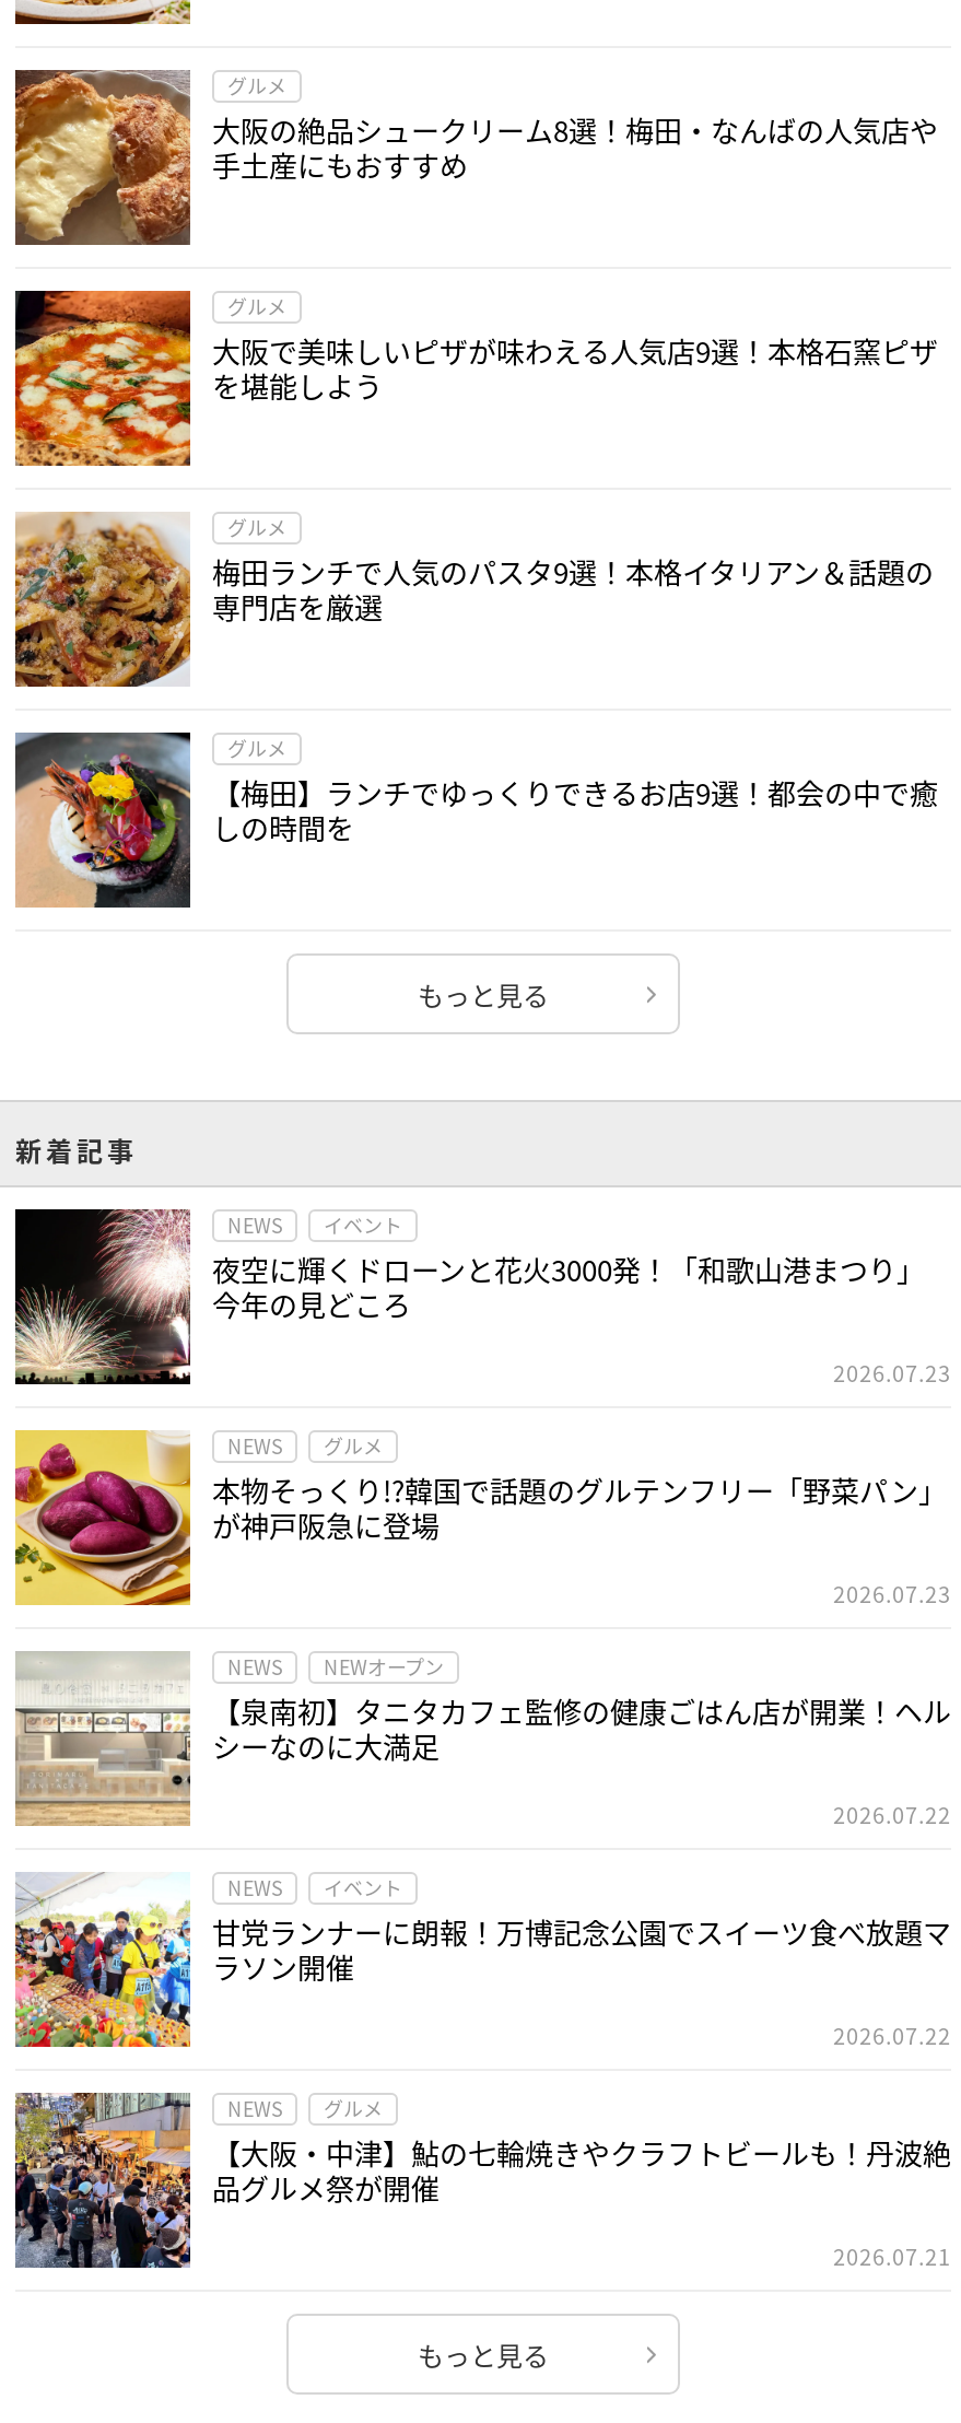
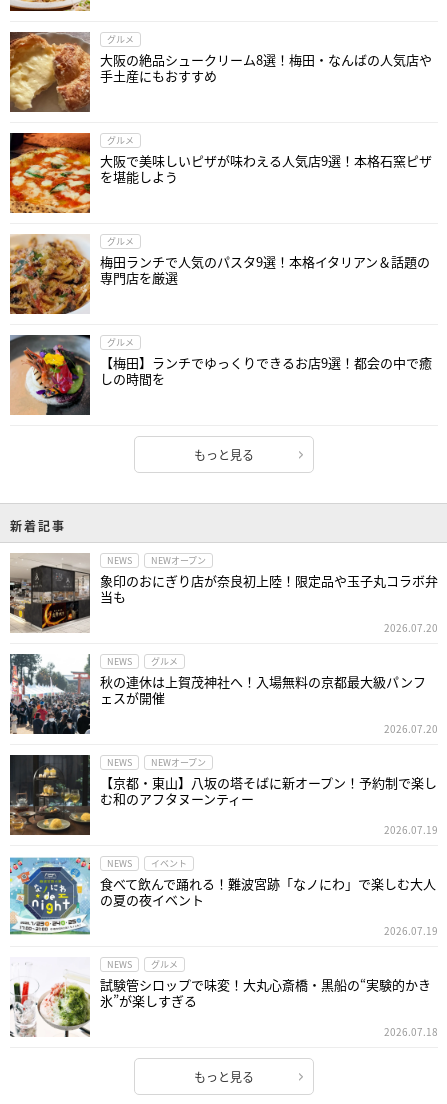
- [image]
- イベント
- 夜空に輝くドローンと花火3000発！「和歌山港まつり」
- 今年の見どころ
+ [image]
+ NEWオープン
+ 象印のおにぎり店が奈良初上陸！限定品や玉子丸コラボ弁
+ 当も

- 2026.07.23
+ 2026.07.20

- [image]
- 本物そっくり!?韓国で話題のグルテンフリー「野菜パン」
- が神戸阪急に登場
+ [image]
+ 秋の連休は上賀茂神社へ！入場無料の京都最大級パンフ
+ ェスが開催

- 2026.07.23
+ 2026.07.20

- [image]
- 【泉南初】タニタカフェ監修の健康ごはん店が開業！ヘル
- シーなのに大満足
+ [image]
+ 【京都・東山】八坂の塔そばに新オープン！予約制で楽し
+ む和のアフタヌーンティー

- 2026.07.22
+ 2026.07.19

- [image]
- 甘党ランナーに朗報！万博記念公園でスイーツ食べ放題マ
- ラソン開催
+ [image]
+ 食べて飲んで踊れる！難波宮跡「なノにわ」で楽しむ大人
+ の夏の夜イベント

- 2026.07.22
+ 2026.07.19

- [image]
- 【大阪・中津】鮎の七輪焼きやクラフトビールも！丹波絶
- 品グルメ祭が開催
+ [image]
+ 試験管シロップで味変！大丸心斎橋・黒船の“実験的かき
+ 氷”が楽しすぎる

- 2026.07.21
+ 2026.07.18
